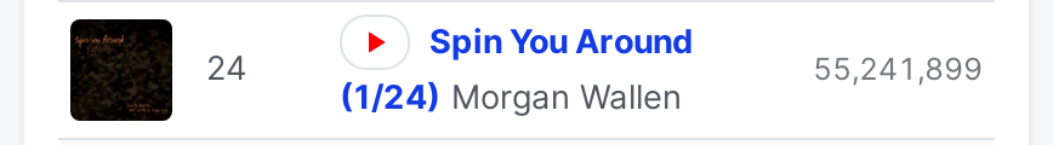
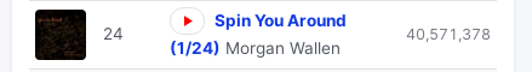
- 55,241,899
+ 40,571,378
